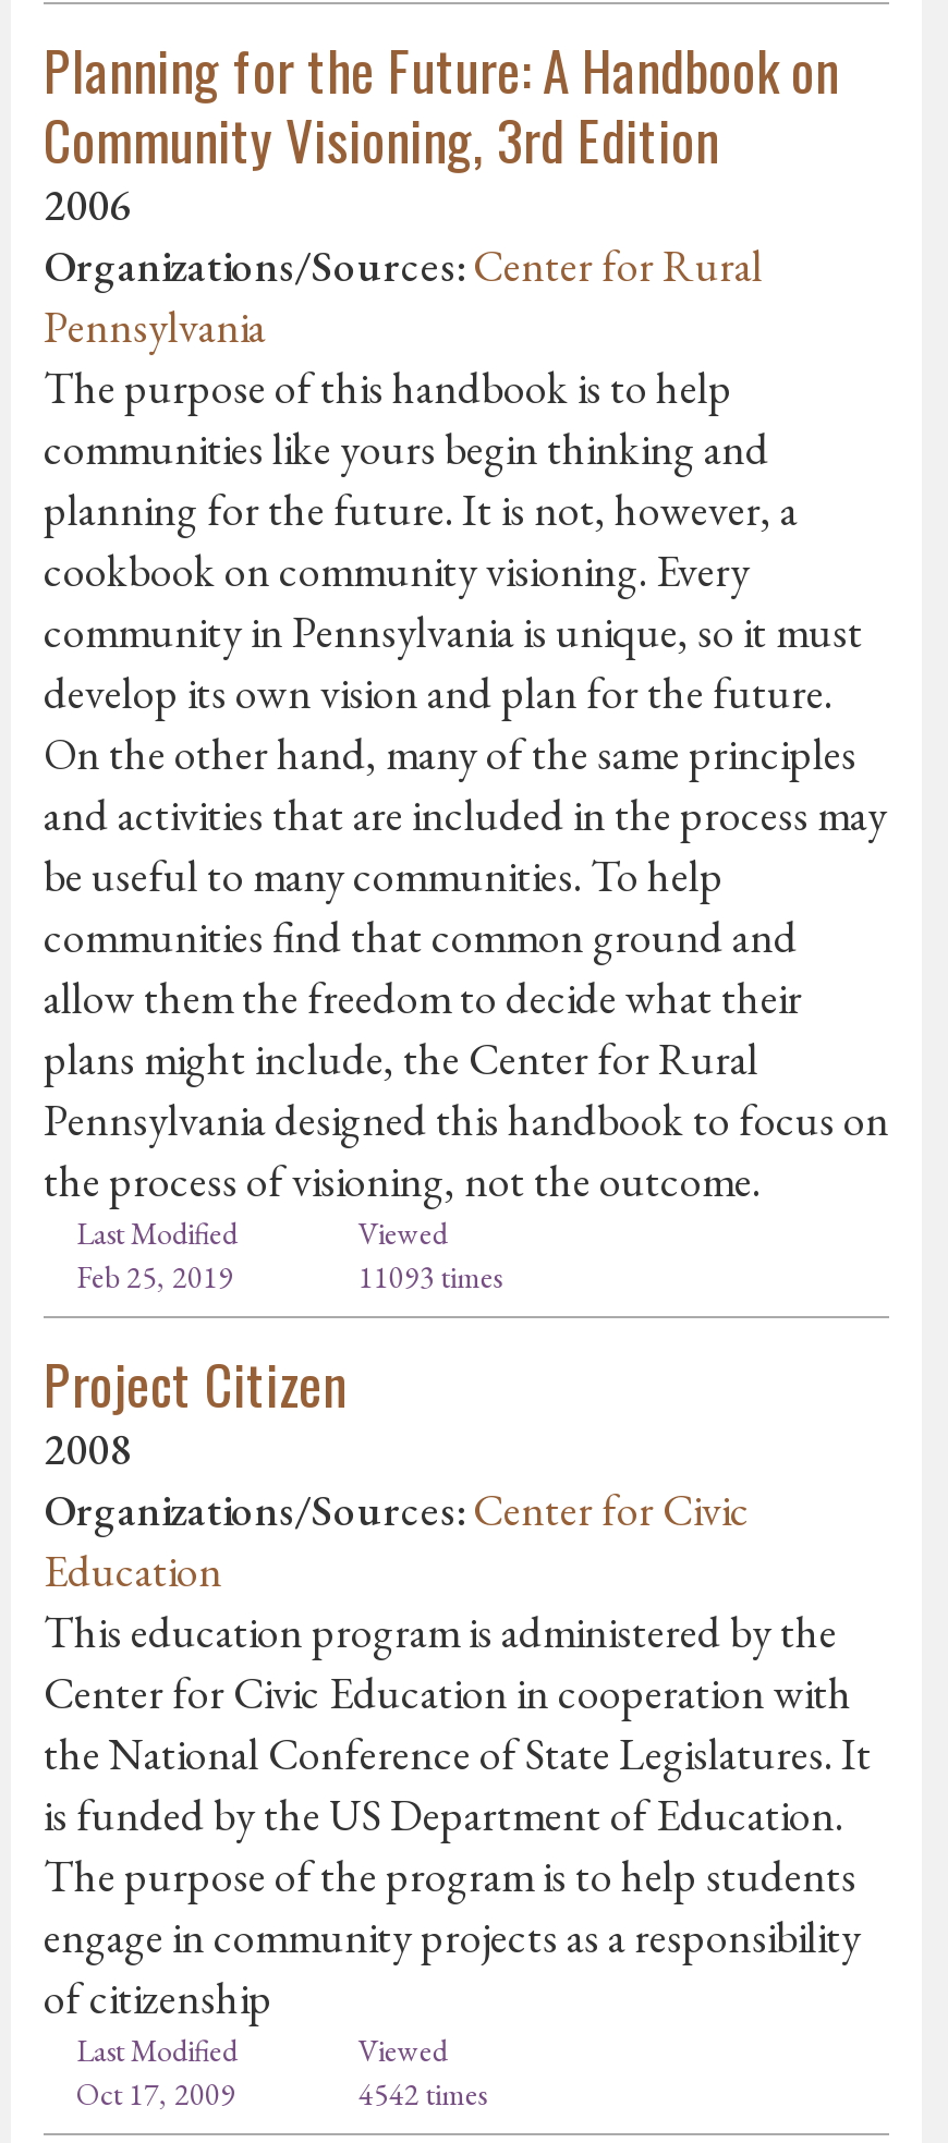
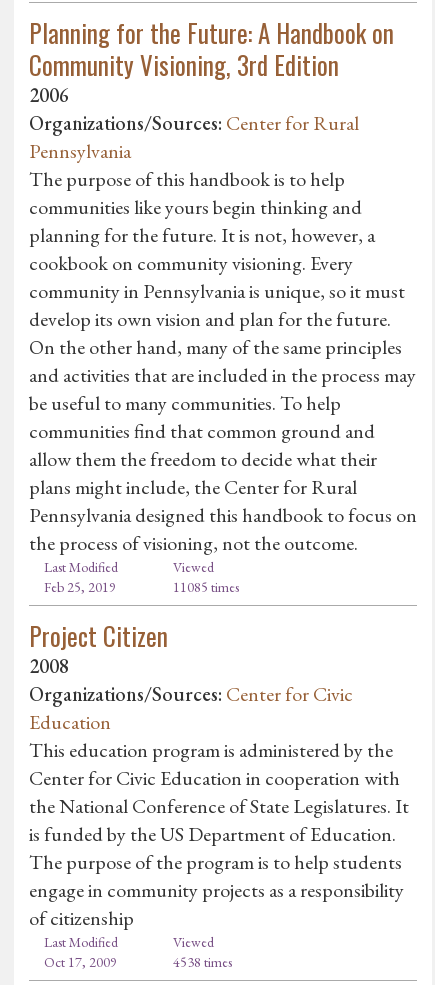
- 11093 times
+ 11085 times

- 4542 times
+ 4538 times
